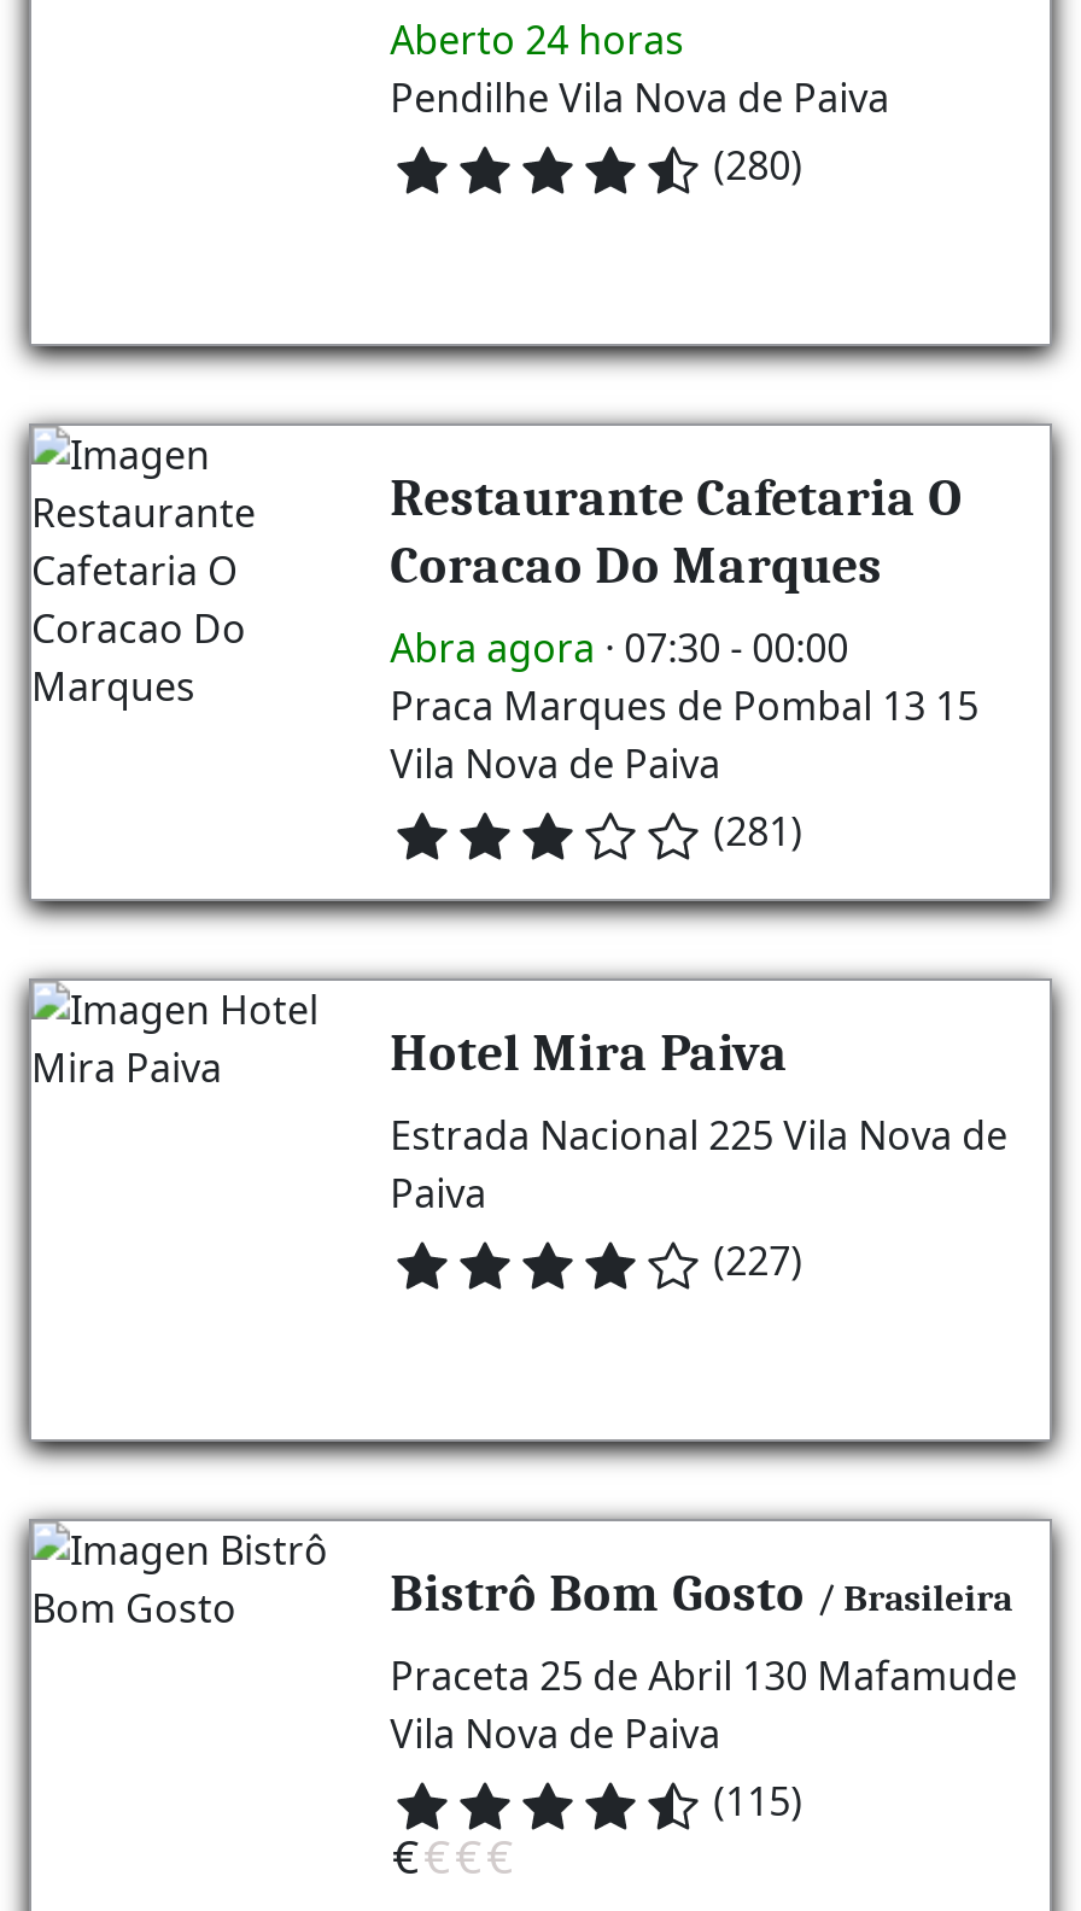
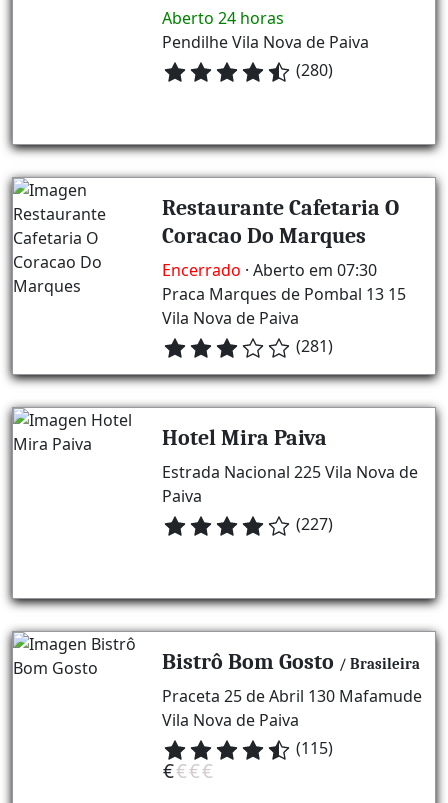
- Abra agora · 07:30 - 00:00
+ Encerrado · Aberto em 07:30
